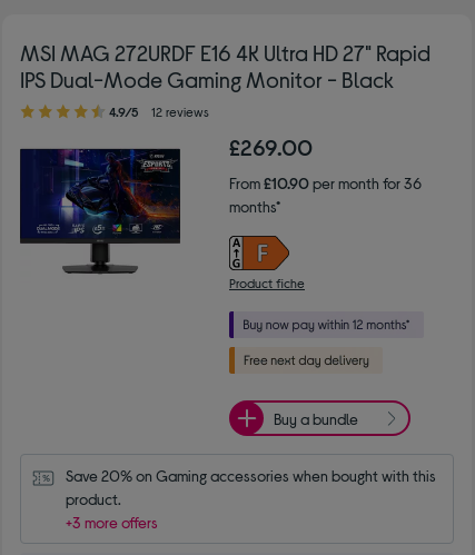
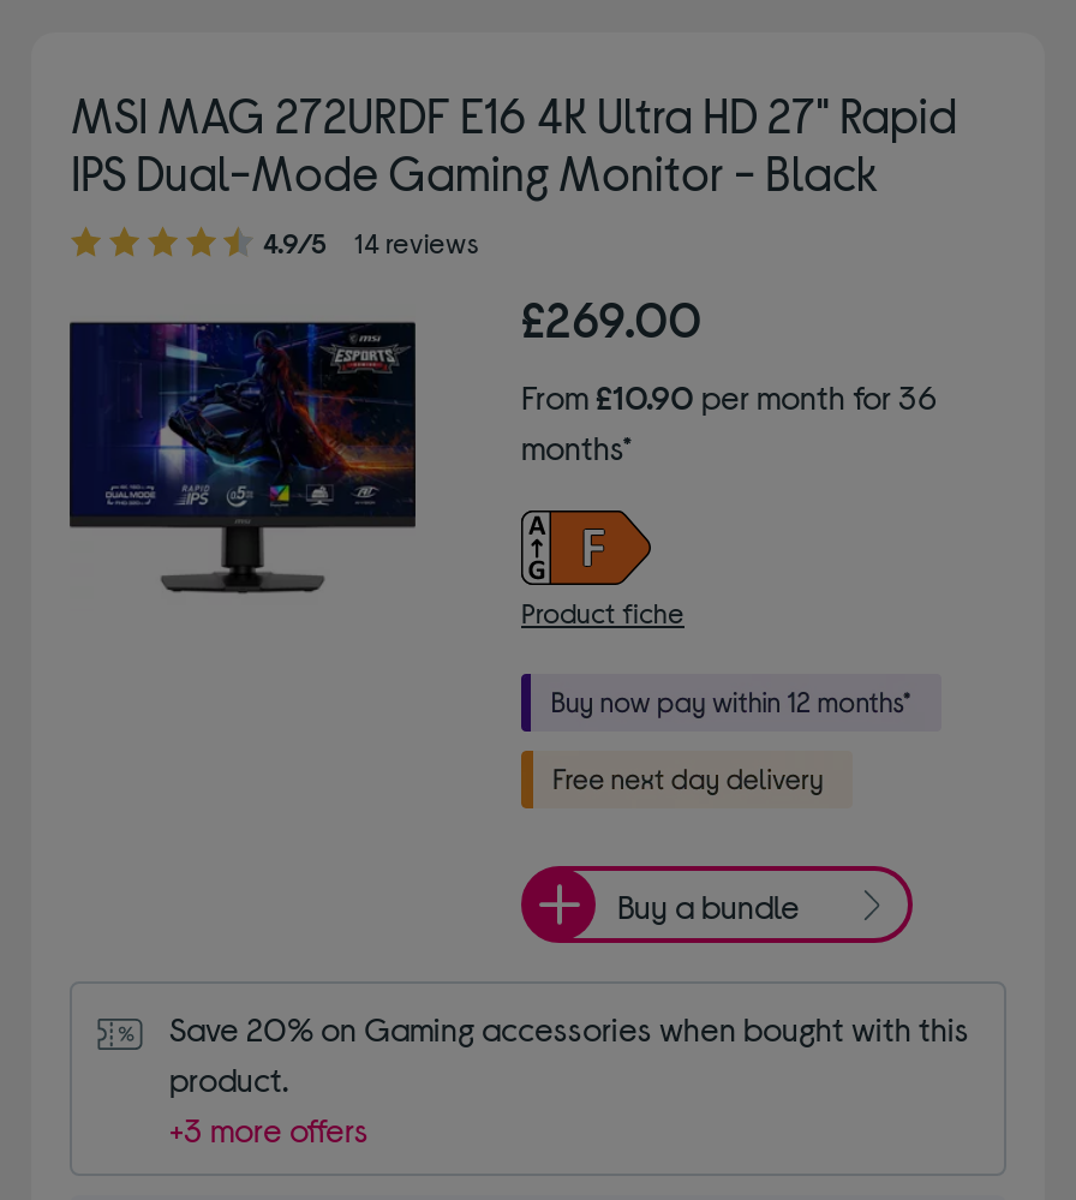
- 4.9/5 12 reviews
+ 4.9/5 14 reviews
